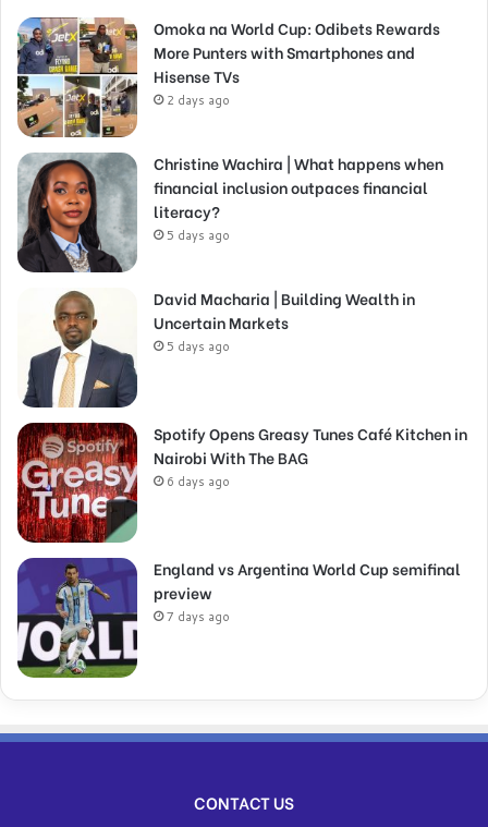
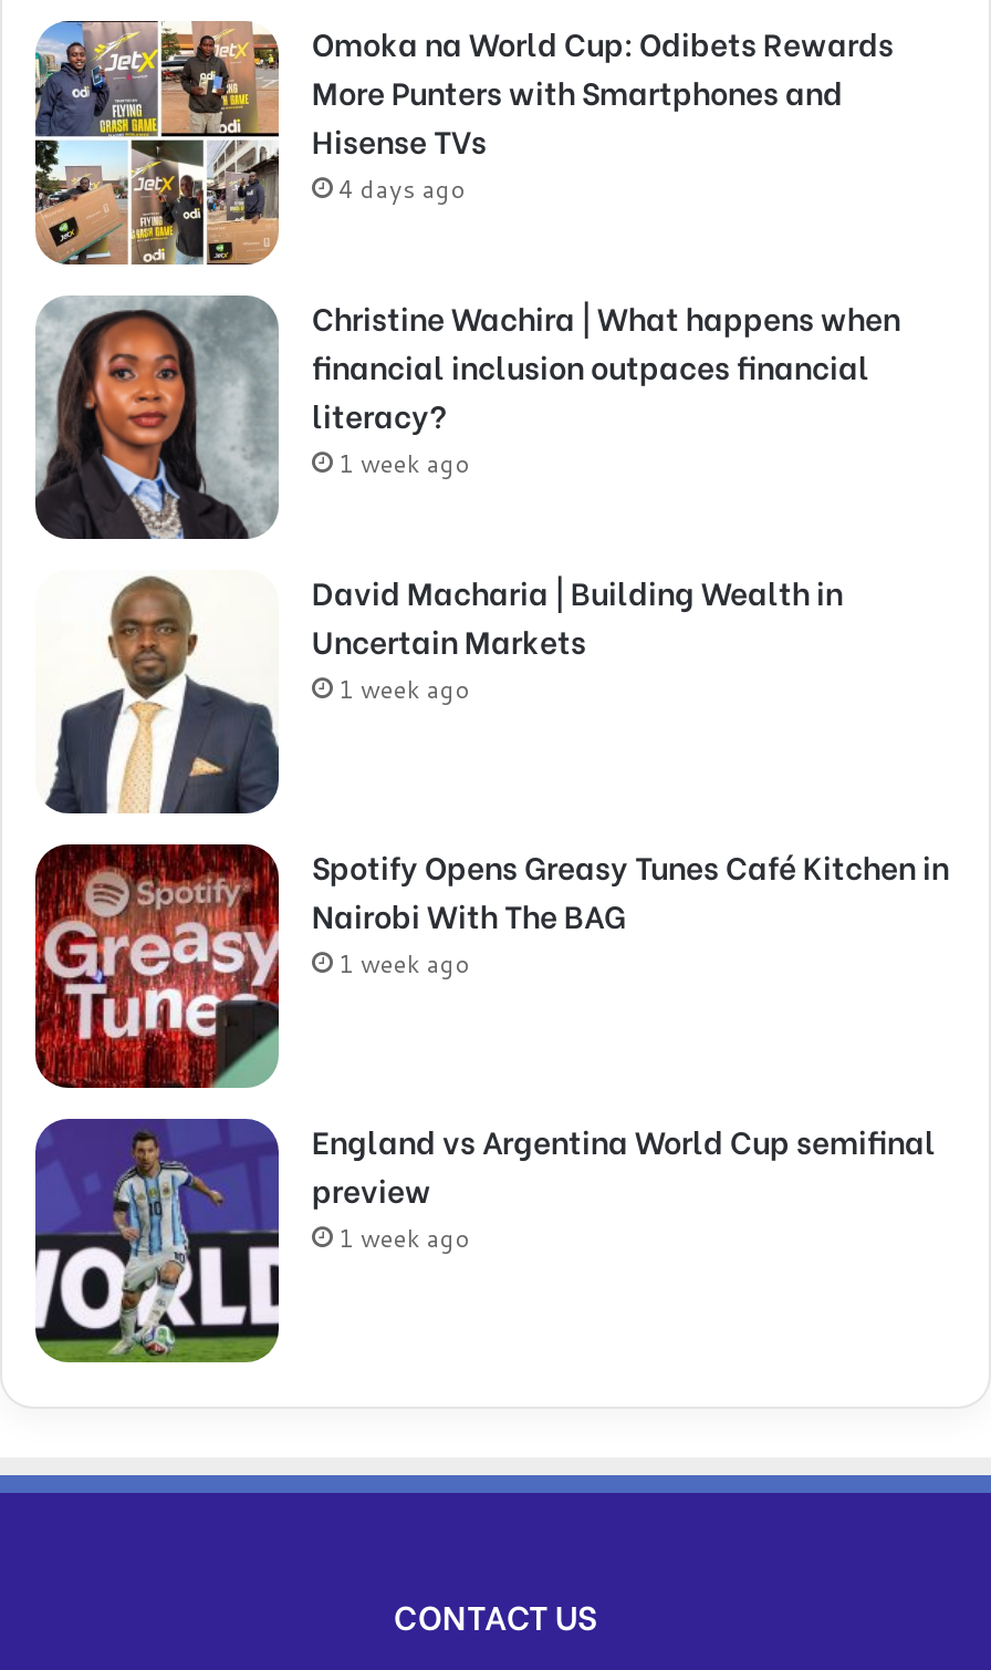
- 2 days ago
+ 4 days ago

- 5 days ago
+ 1 week ago

- 5 days ago
+ 1 week ago

- 6 days ago
+ 1 week ago

- 7 days ago
+ 1 week ago
